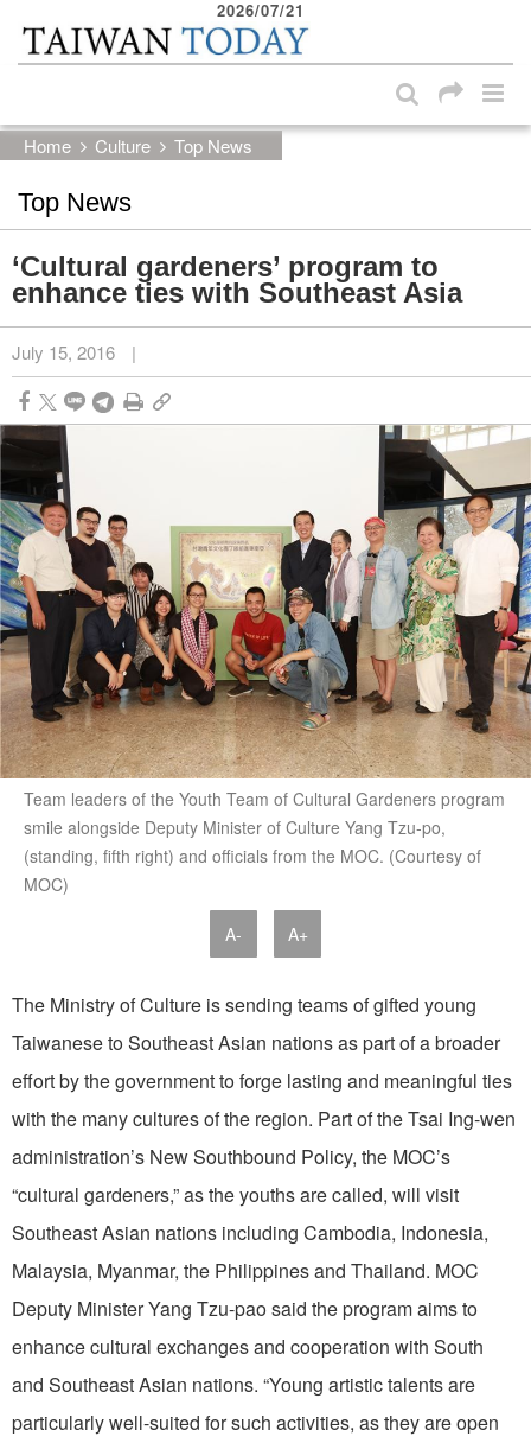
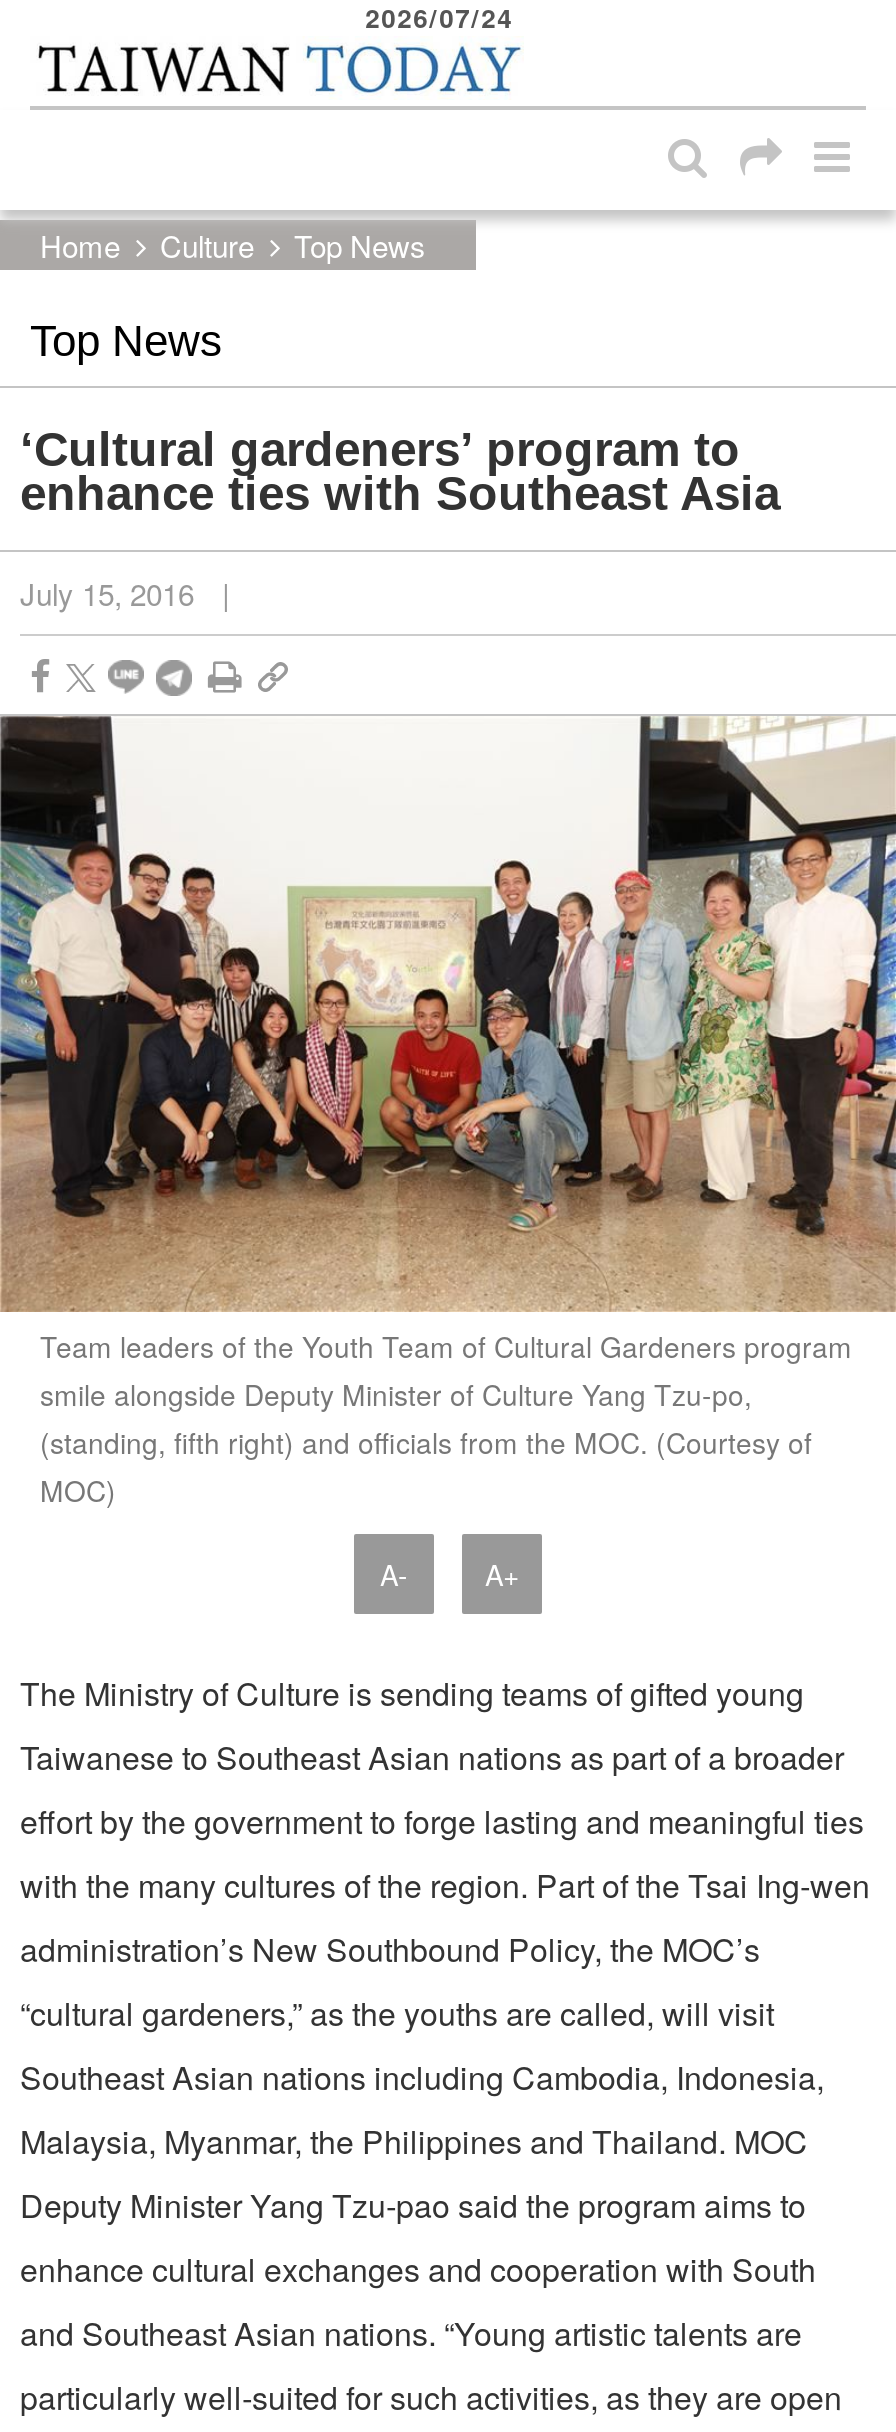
- 2026/07/21
+ 2026/07/24
